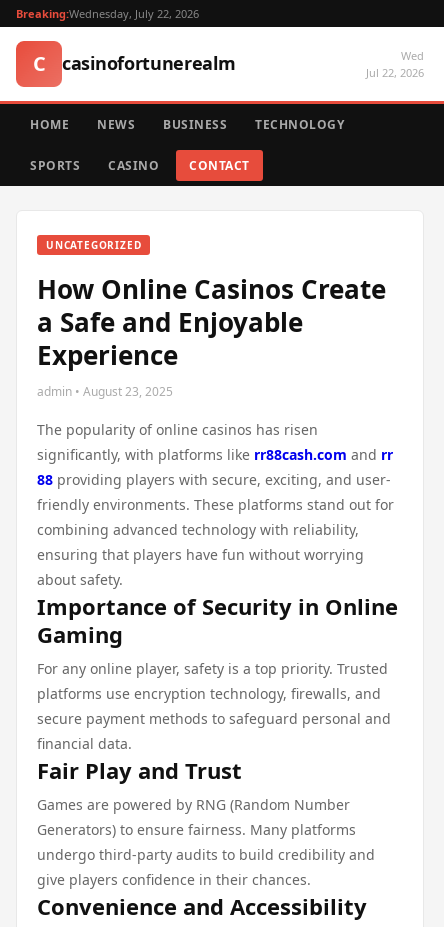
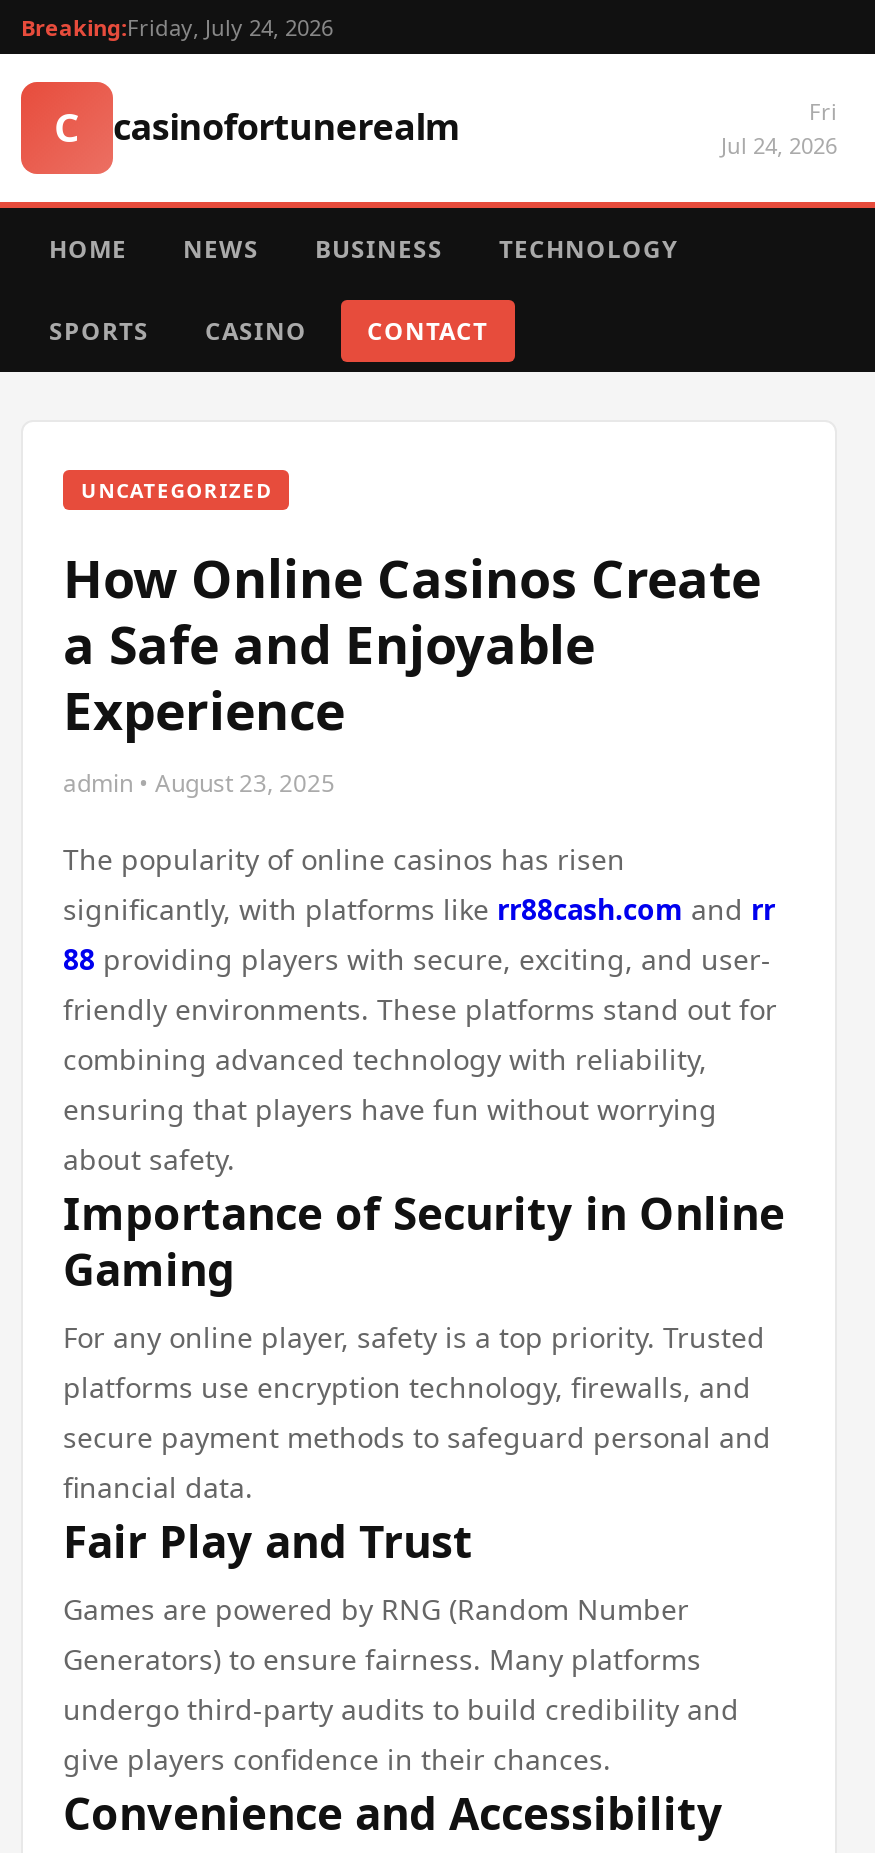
- Breaking:Wednesday, July 22, 2026
+ Breaking:Friday, July 24, 2026

- Wed
- Jul 22, 2026
+ Fri
+ Jul 24, 2026
